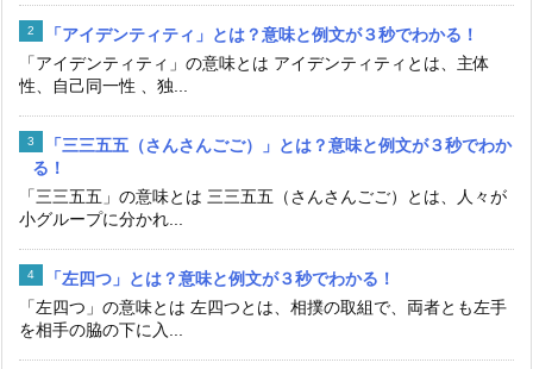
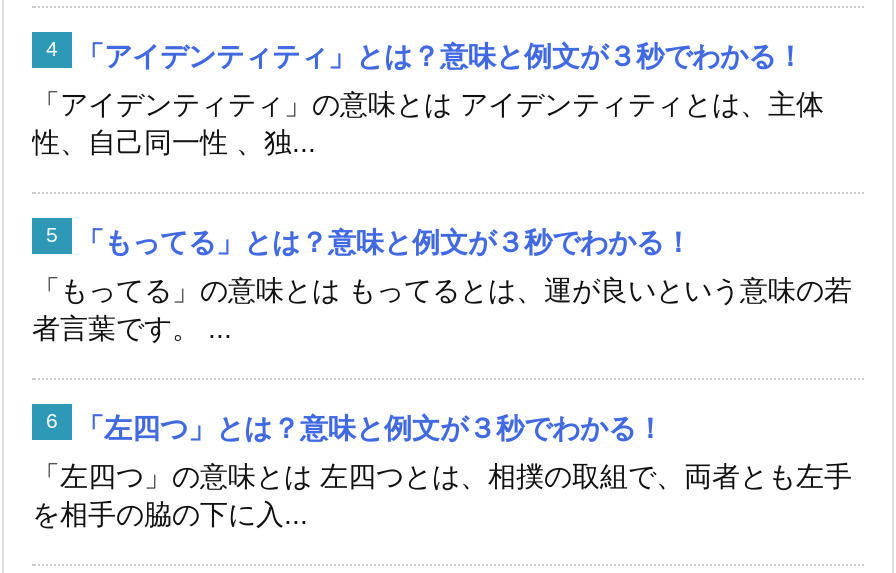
- 「三三五五（さんさんごご）」とは？意味と例文が３秒でわか
- る！
+ 「もってる」とは？意味と例文が３秒でわかる！

- 「三三五五」の意味とは 三三五五（さんさんごご）とは、人々が
- 小グループに分かれ...
+ 「もってる」の意味とは もってるとは、運が良いという意味の若
+ 者言葉です。 ...
